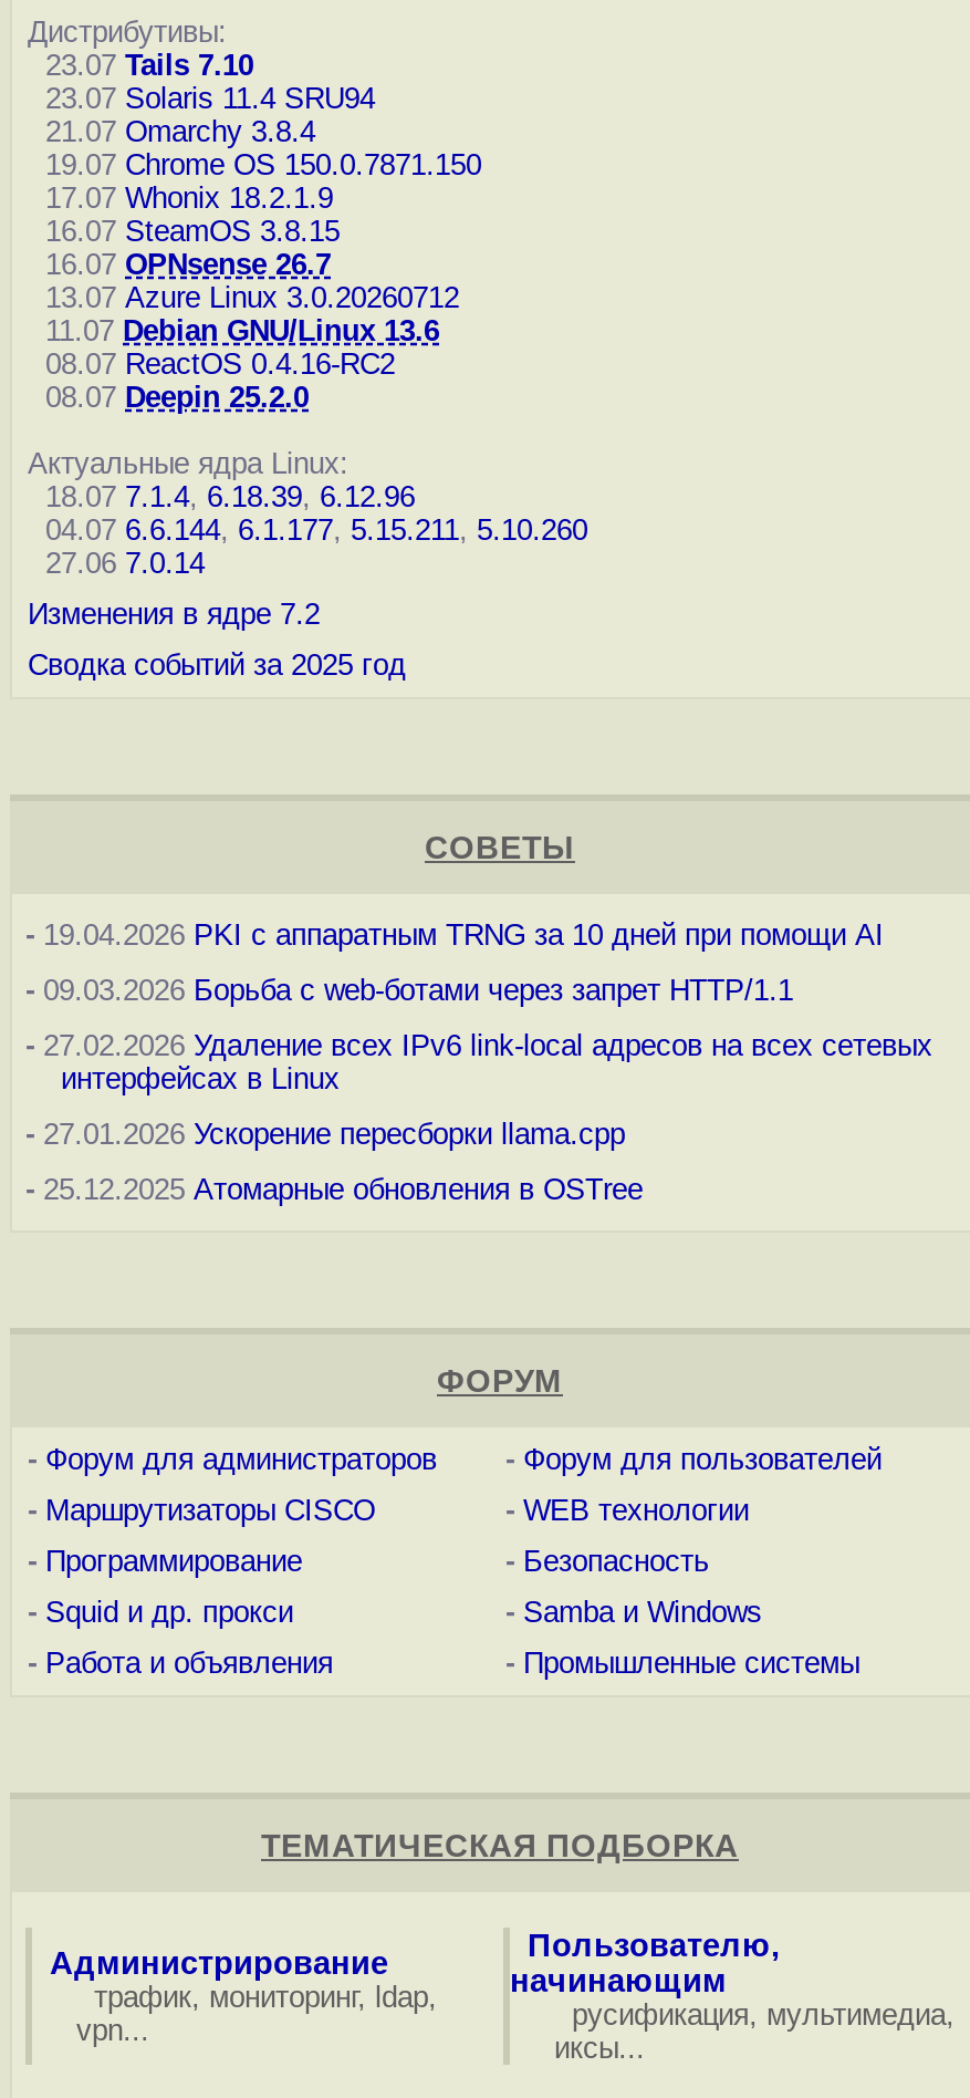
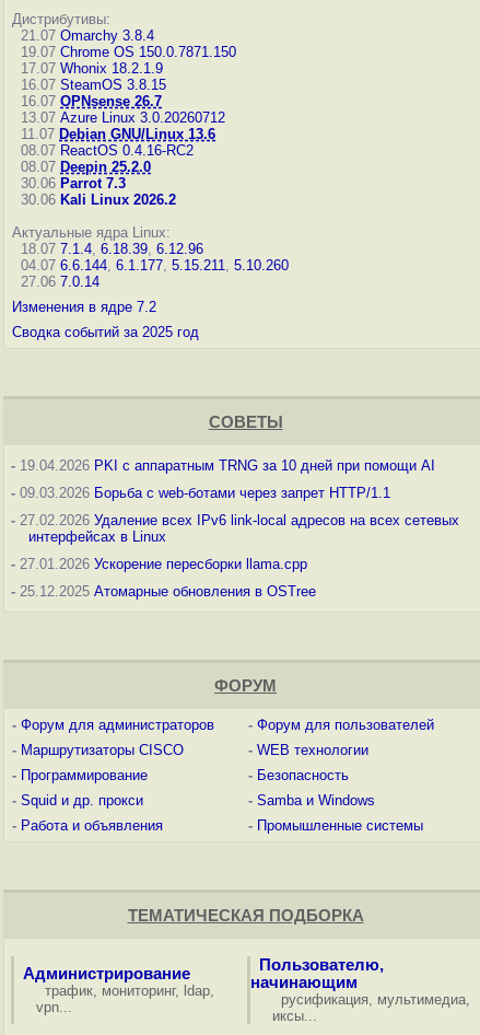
- 23.07 Tails 7.10
- 23.07 Solaris 11.4 SRU94

moved up: 21.07 Omarchy 3.8.4 | 19.07 Chrome OS 150.0.7871.150 | 17.07 Whonix 18.2.1.9 | ... | 08.07 ReactOS 0.4.16-RC2 | 08.07 Deepin 25.2.0

+ 30.06 Parrot 7.3
+ 30.06 Kali Linux 2026.2
